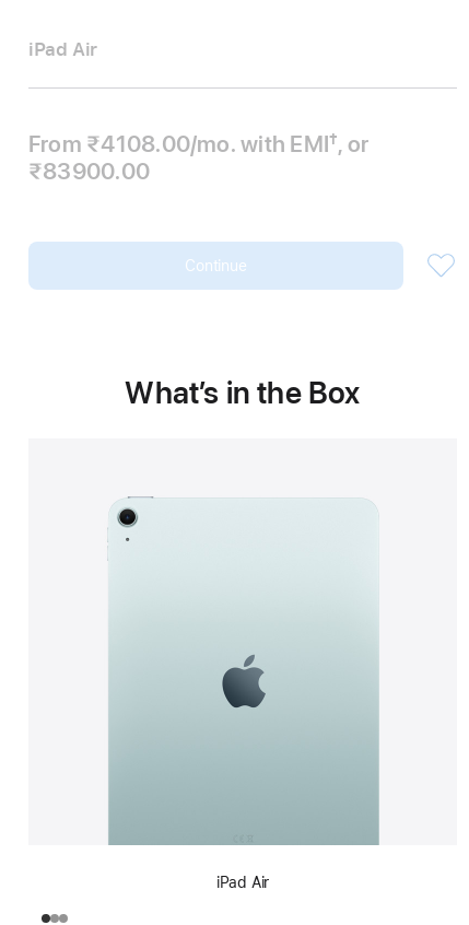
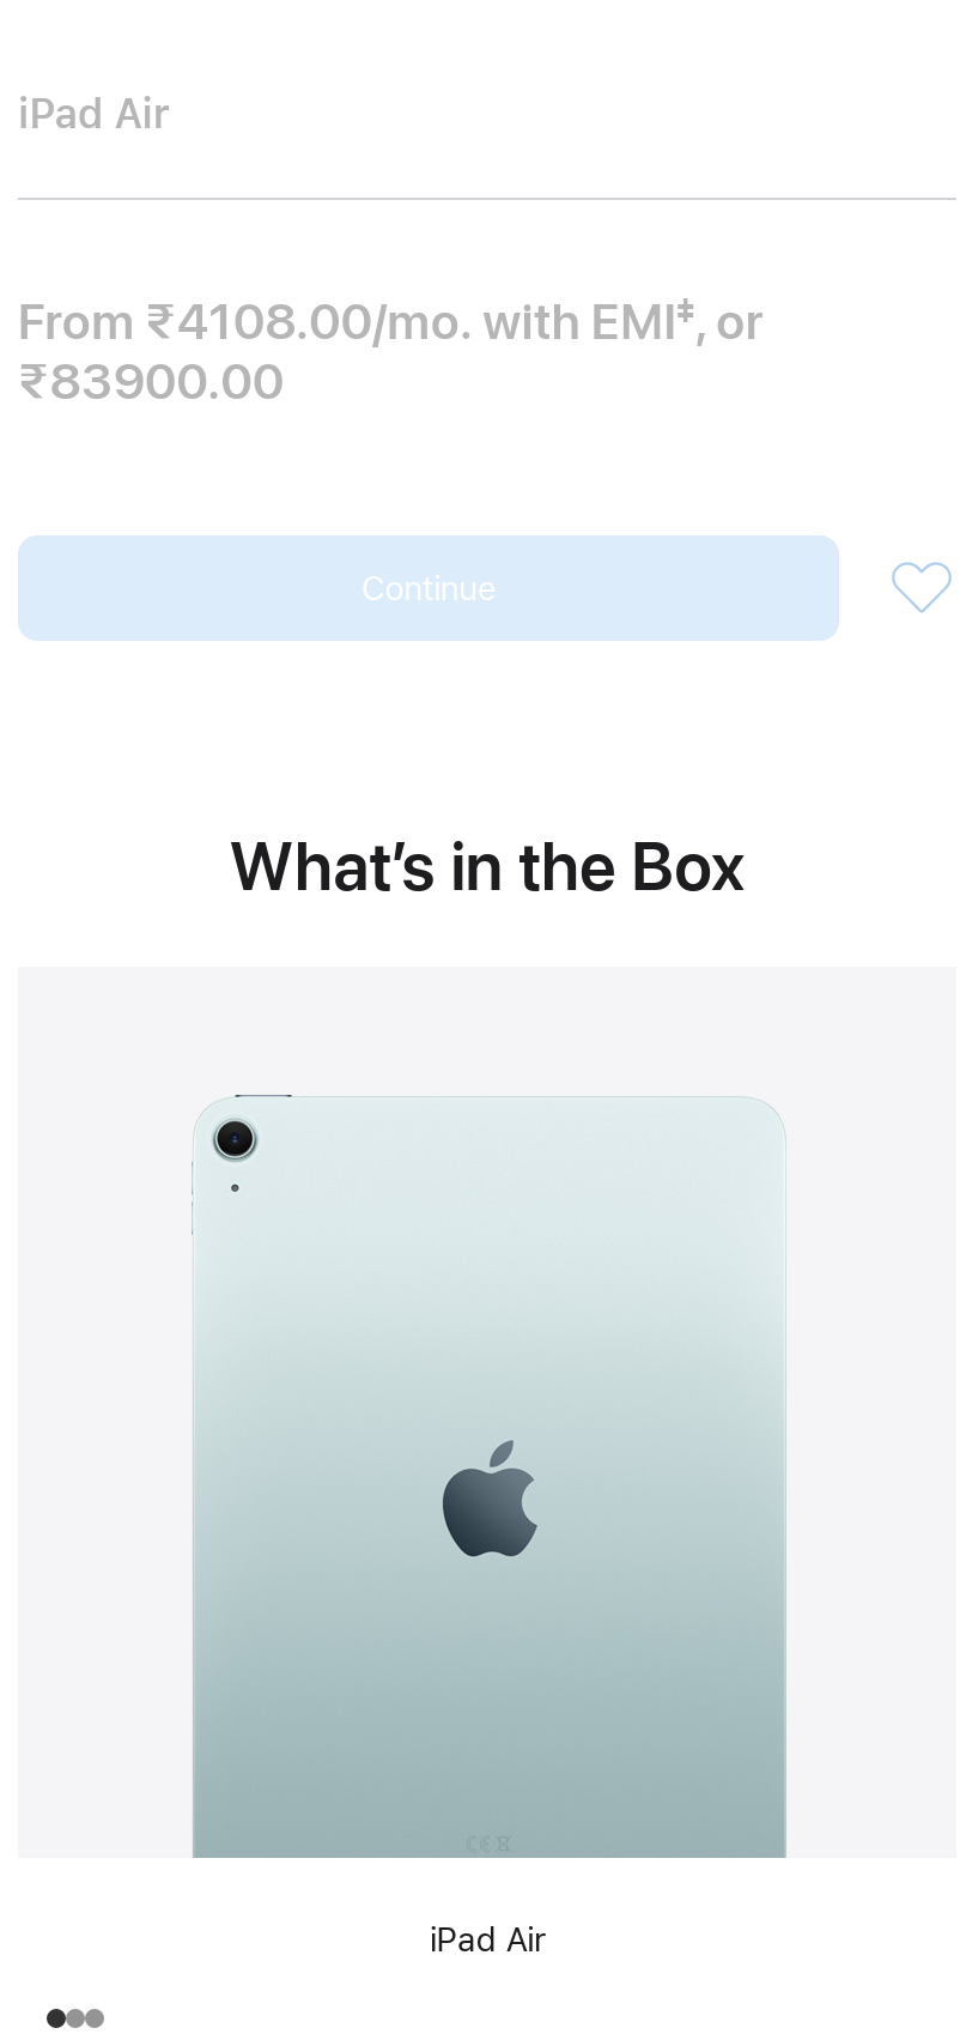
- †, or
+ ‡, or
